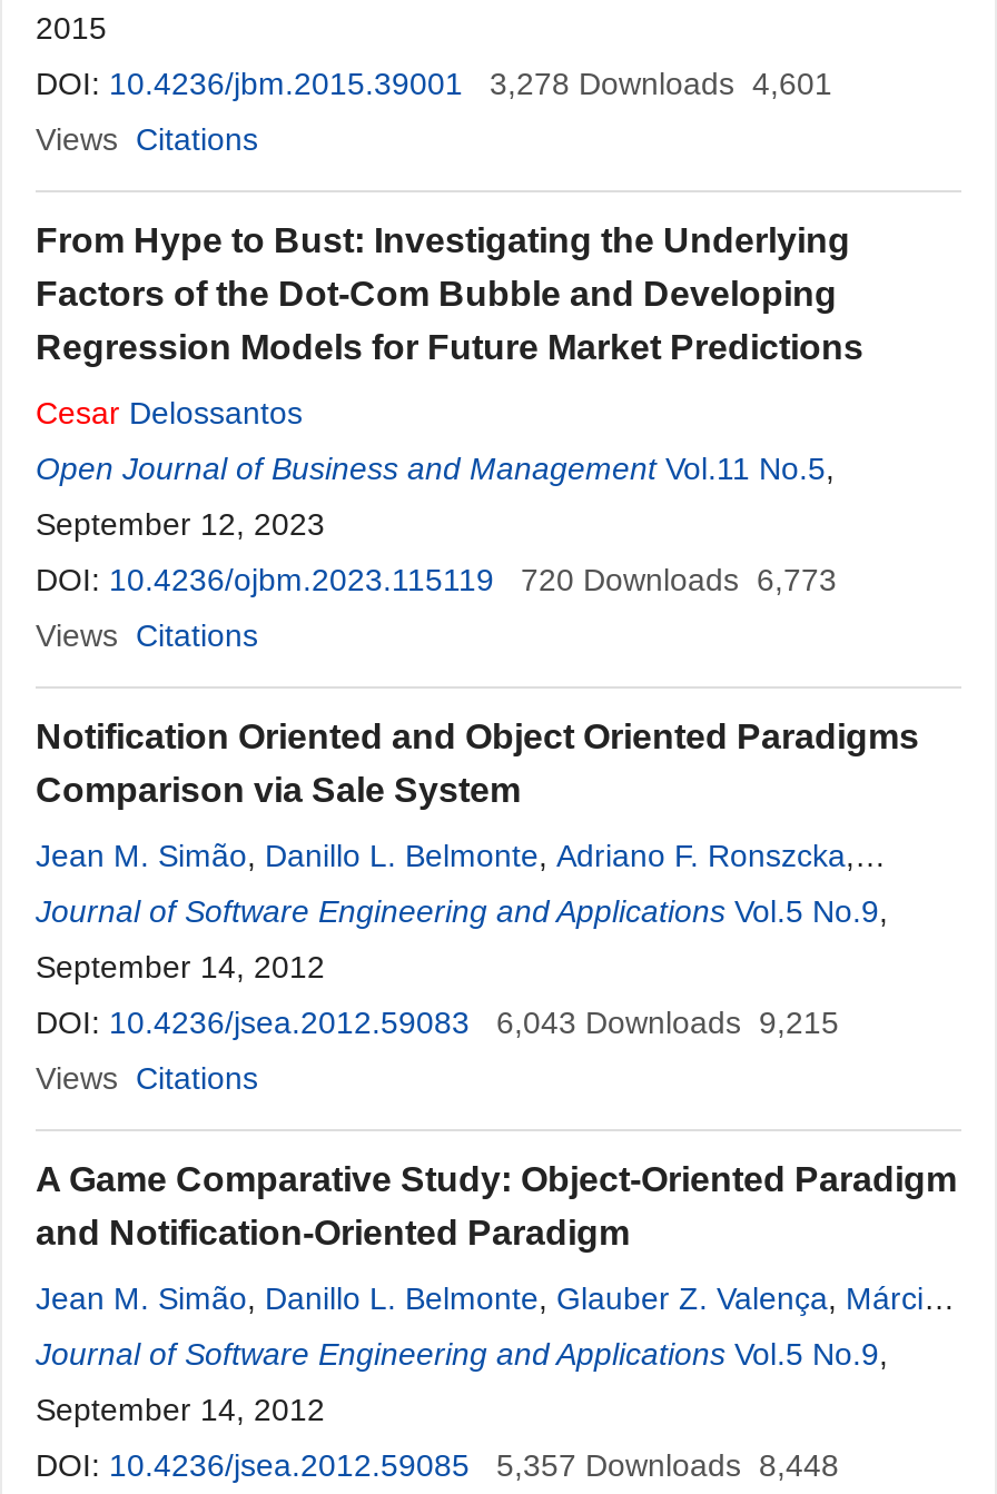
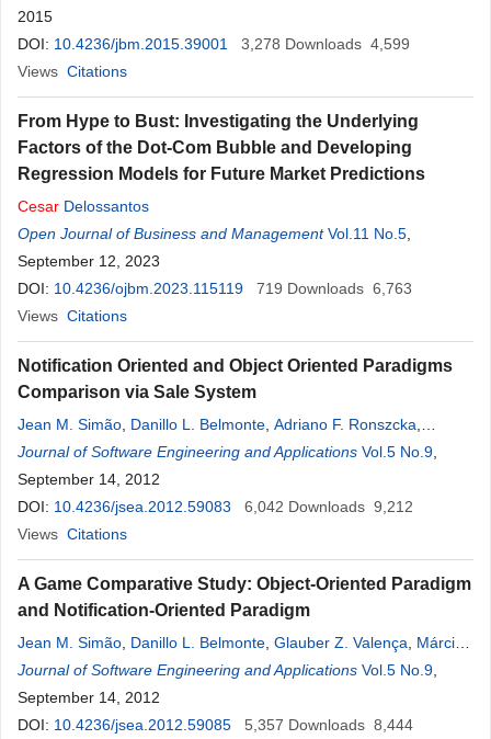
- DOI: 10.4236/jbm.2015.39001 3,278 Downloads 4,601
+ DOI: 10.4236/jbm.2015.39001 3,278 Downloads 4,599

- DOI: 10.4236/ojbm.2023.115119 720 Downloads 6,773
+ DOI: 10.4236/ojbm.2023.115119 719 Downloads 6,763

- 6,043 Downloads 9,215
+ 6,042 Downloads 9,212

- DOI: 10.4236/jsea.2012.59085 5,357 Downloads 8,448
+ DOI: 10.4236/jsea.2012.59085 5,357 Downloads 8,444
